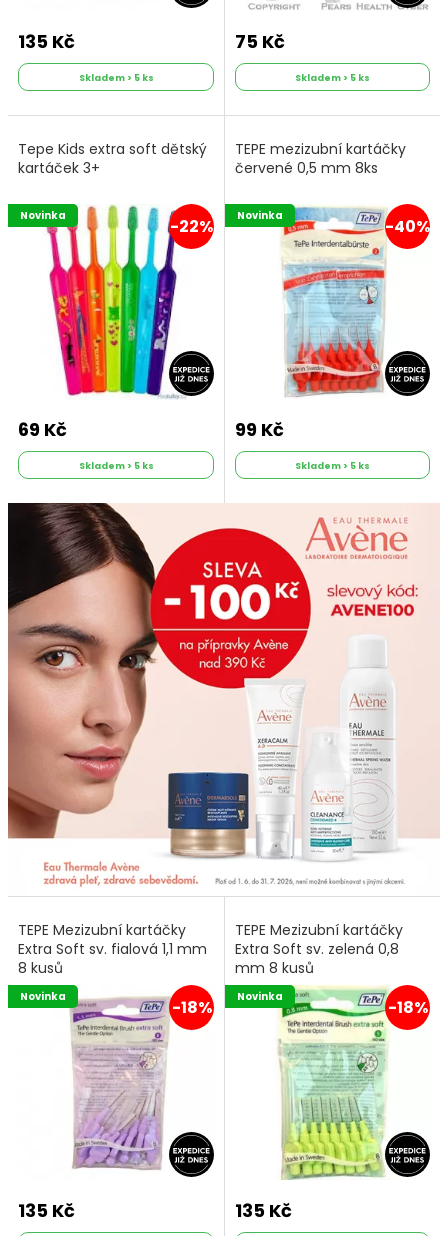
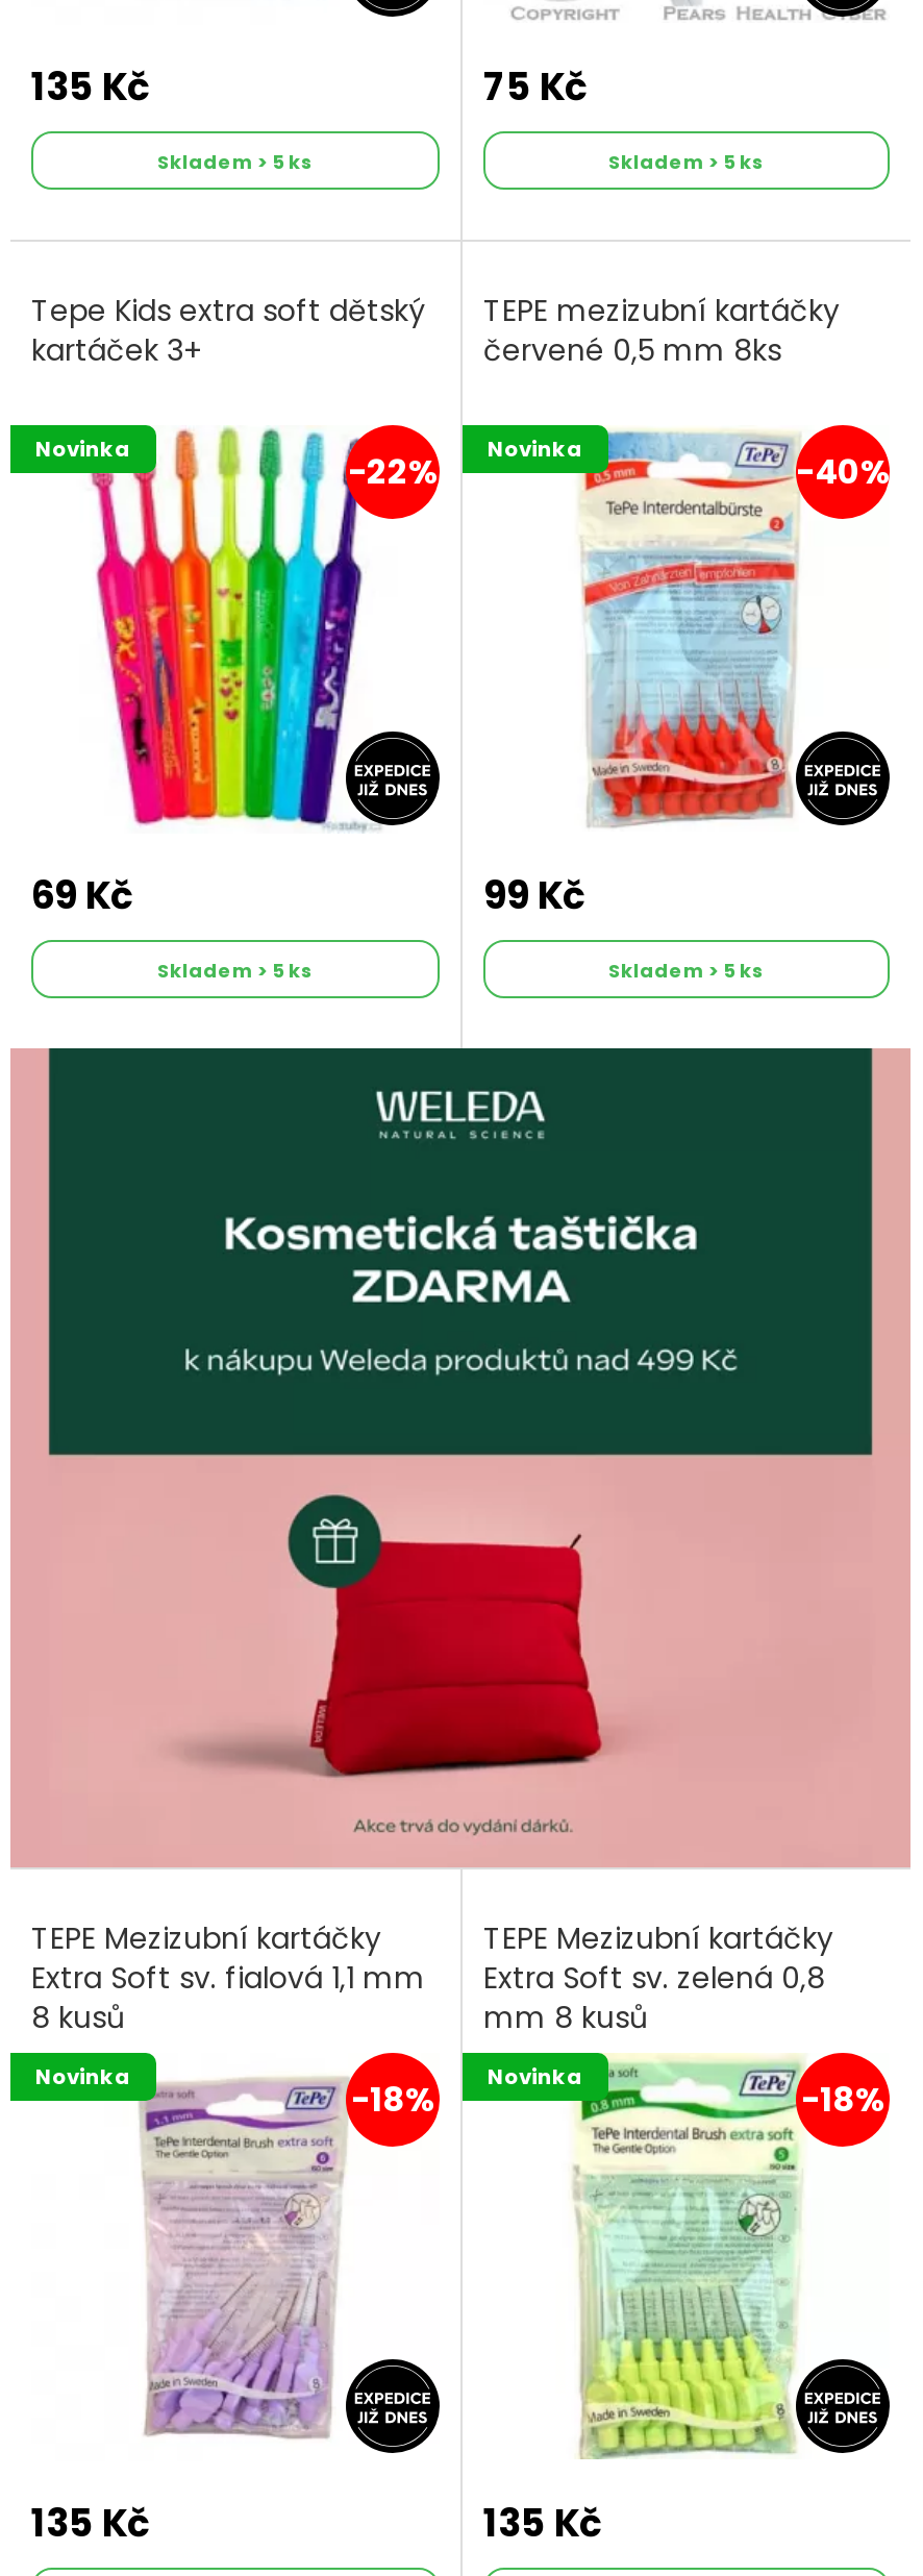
- [image]
+ [image]
